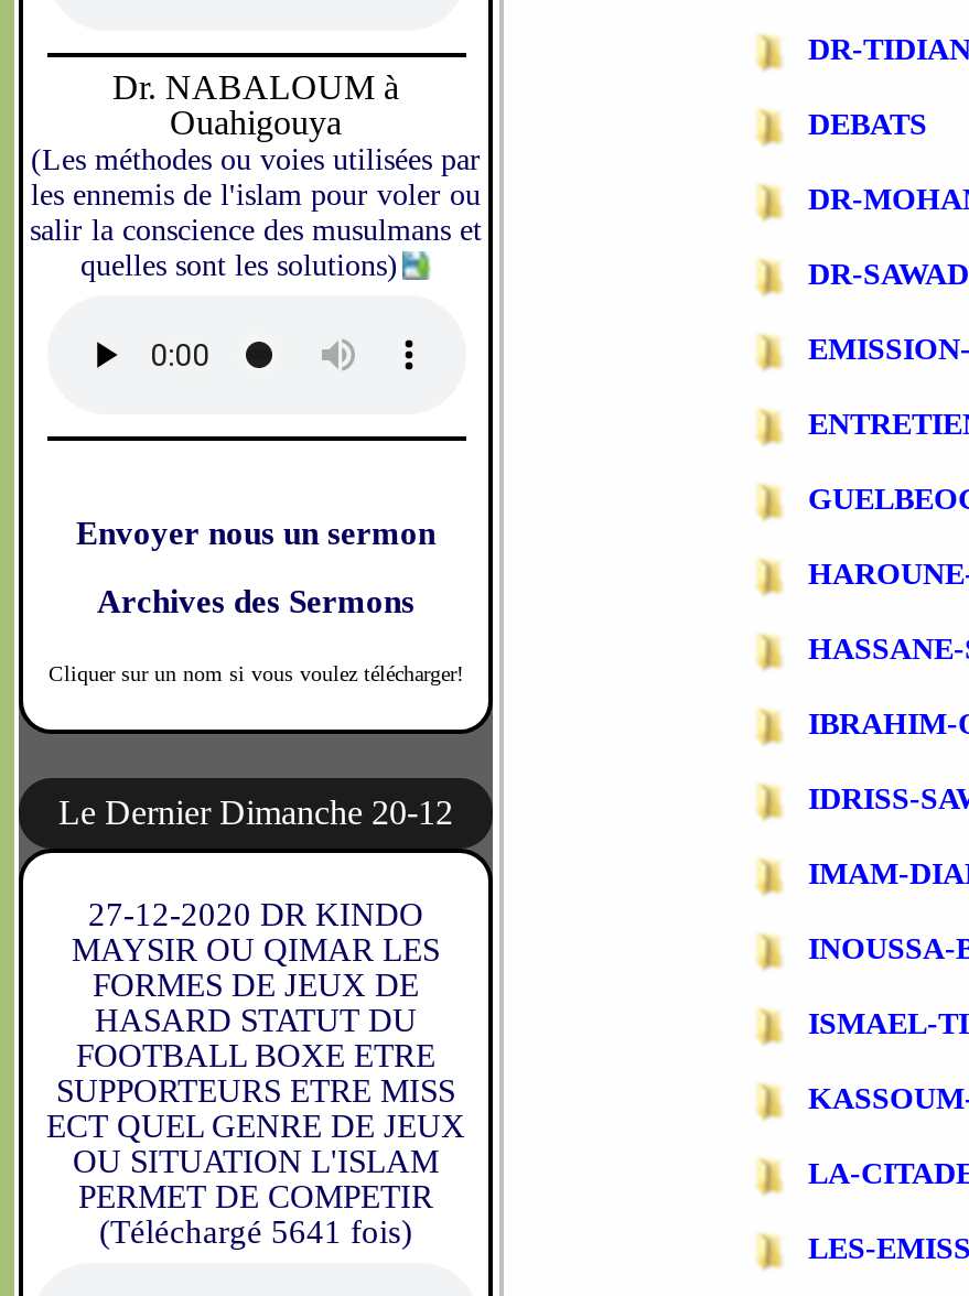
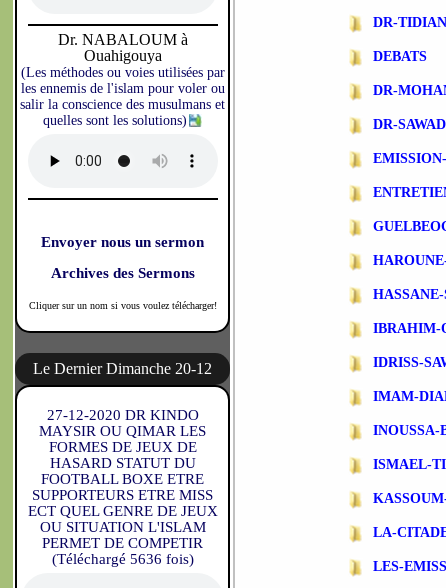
- (Téléchargé 5641 fois)
+ (Téléchargé 5636 fois)
